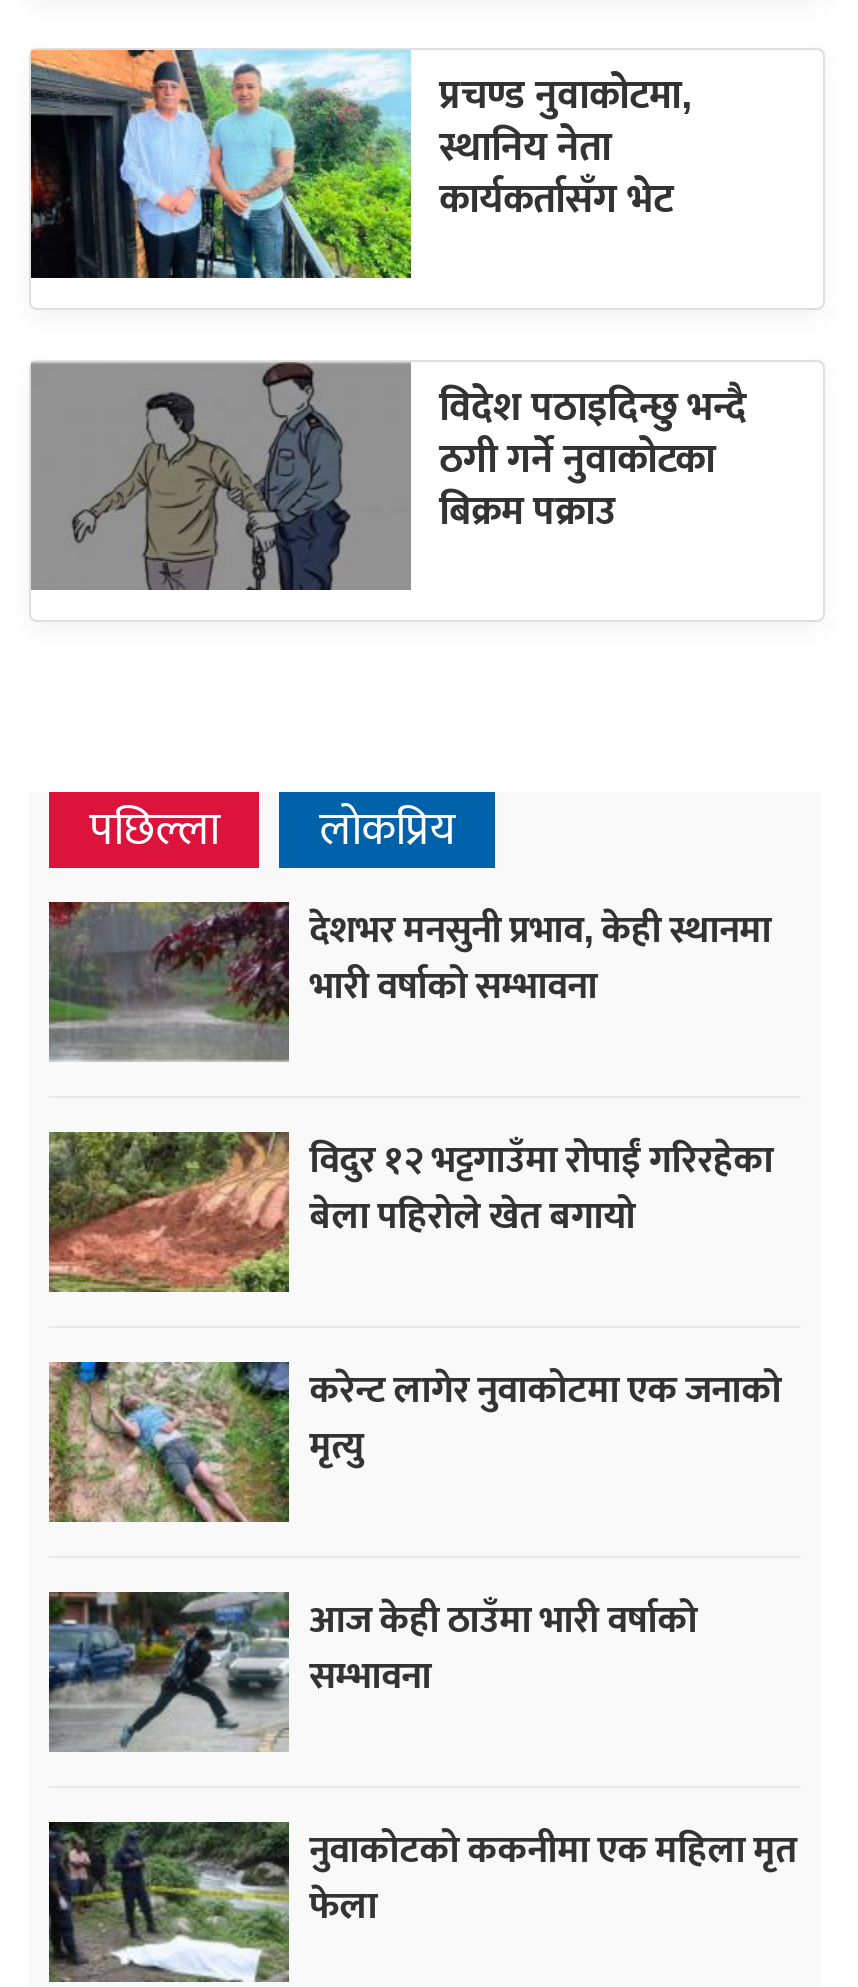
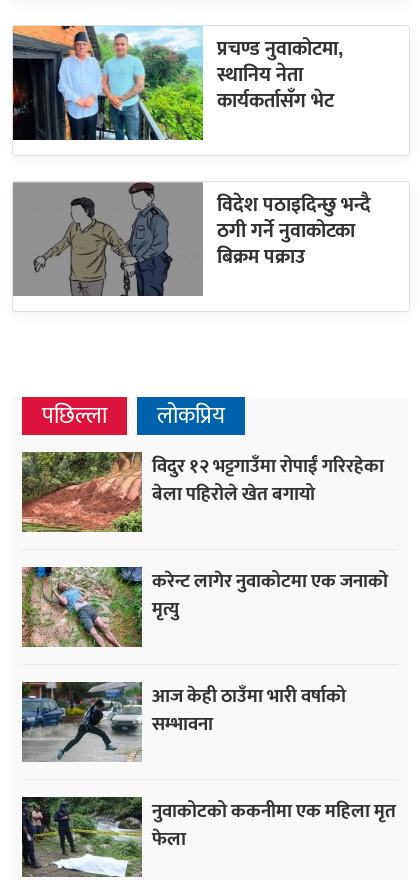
- [image]
- देशभर मनसुनी प्रभाव, केही स्थानमा
- भारी वर्षाको सम्भावना
